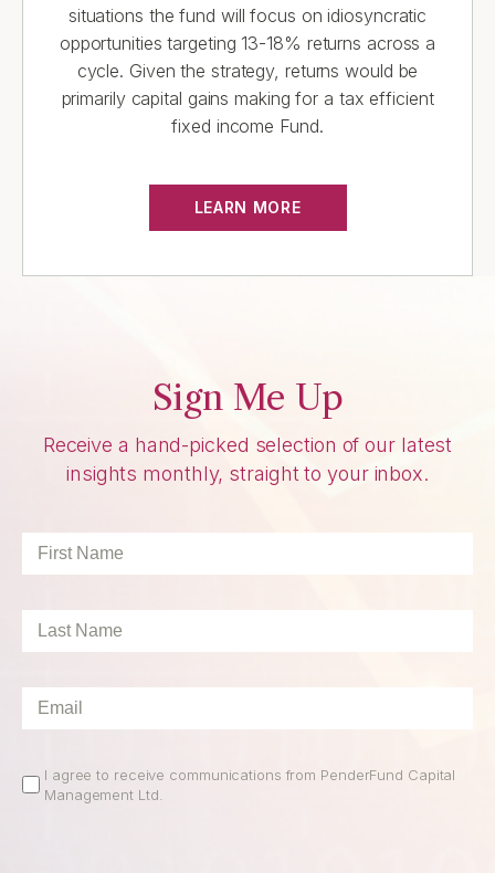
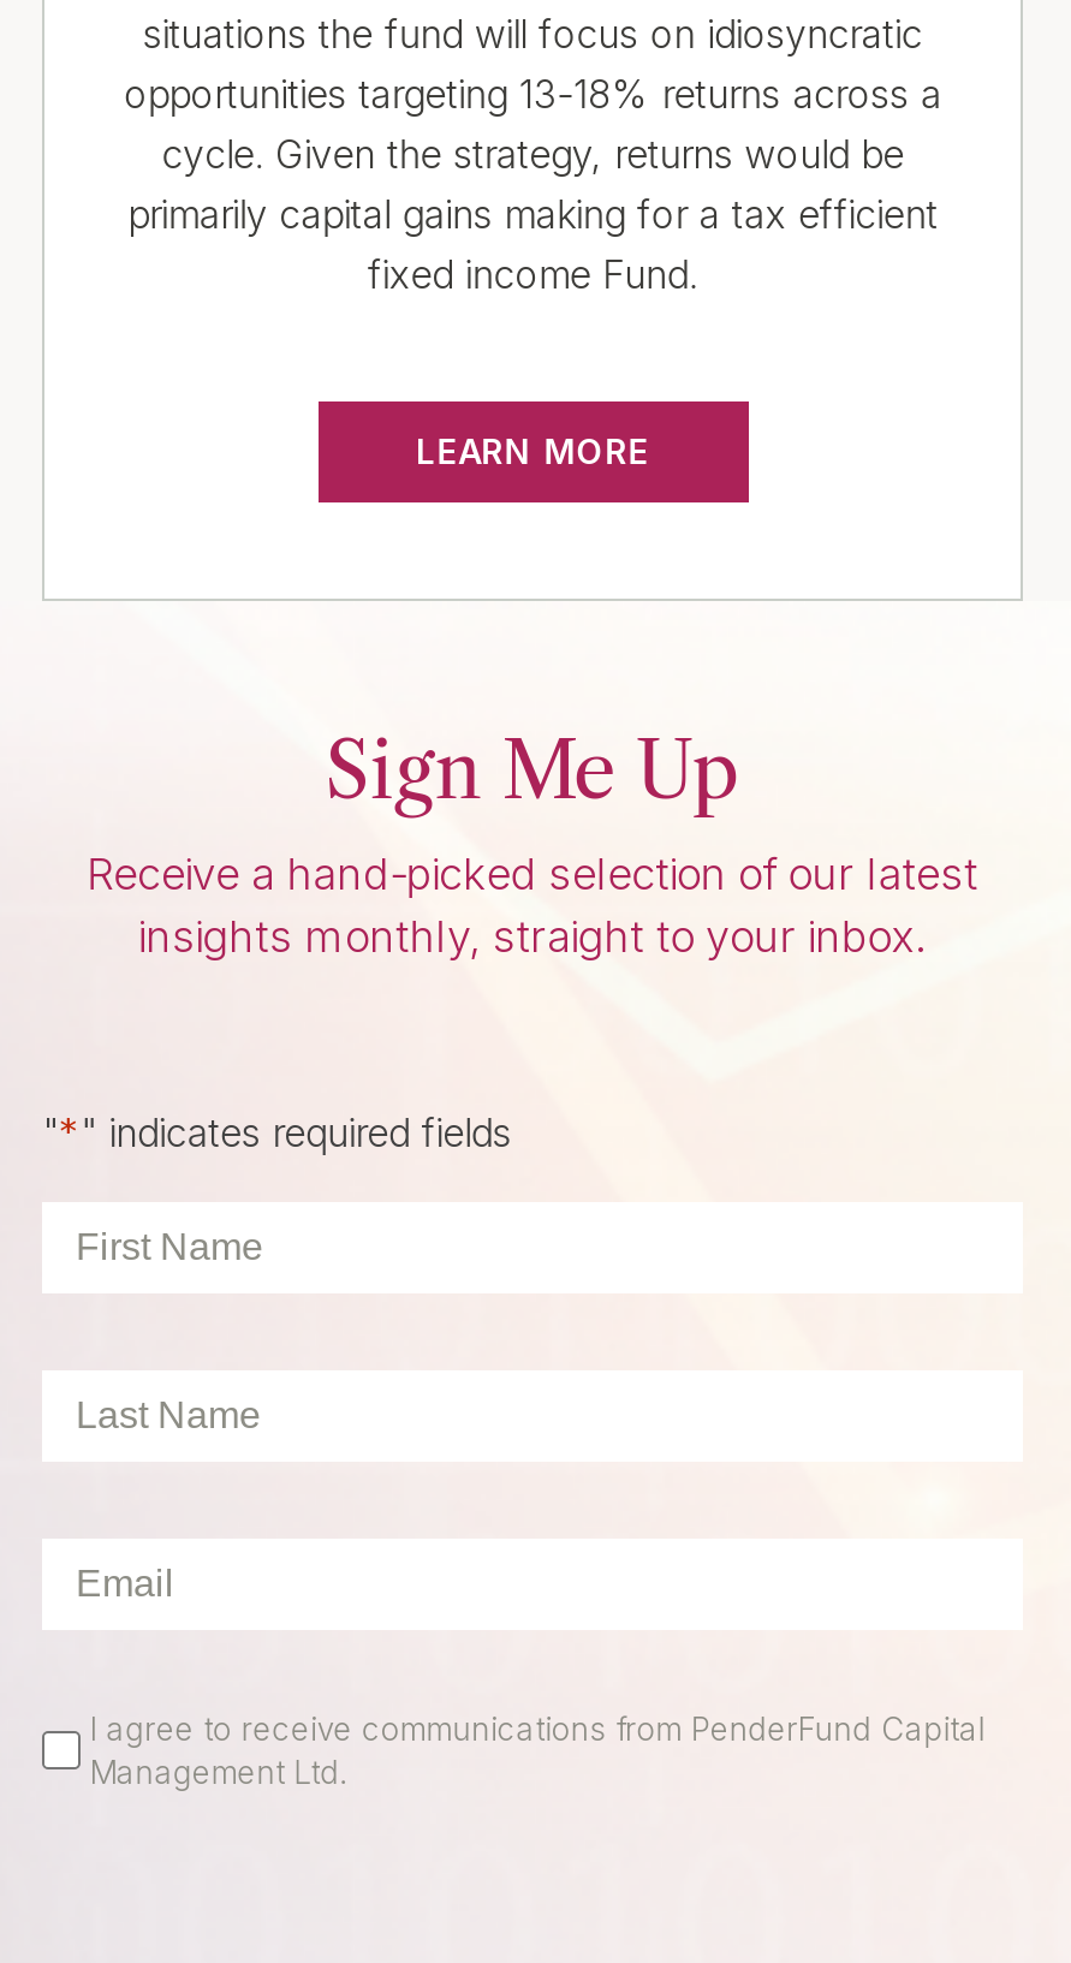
moved up: Sign Me Up | Receive a hand-picked selection of our latest | insights monthly, straight to your inbox.

+ "* " indicates required fields
